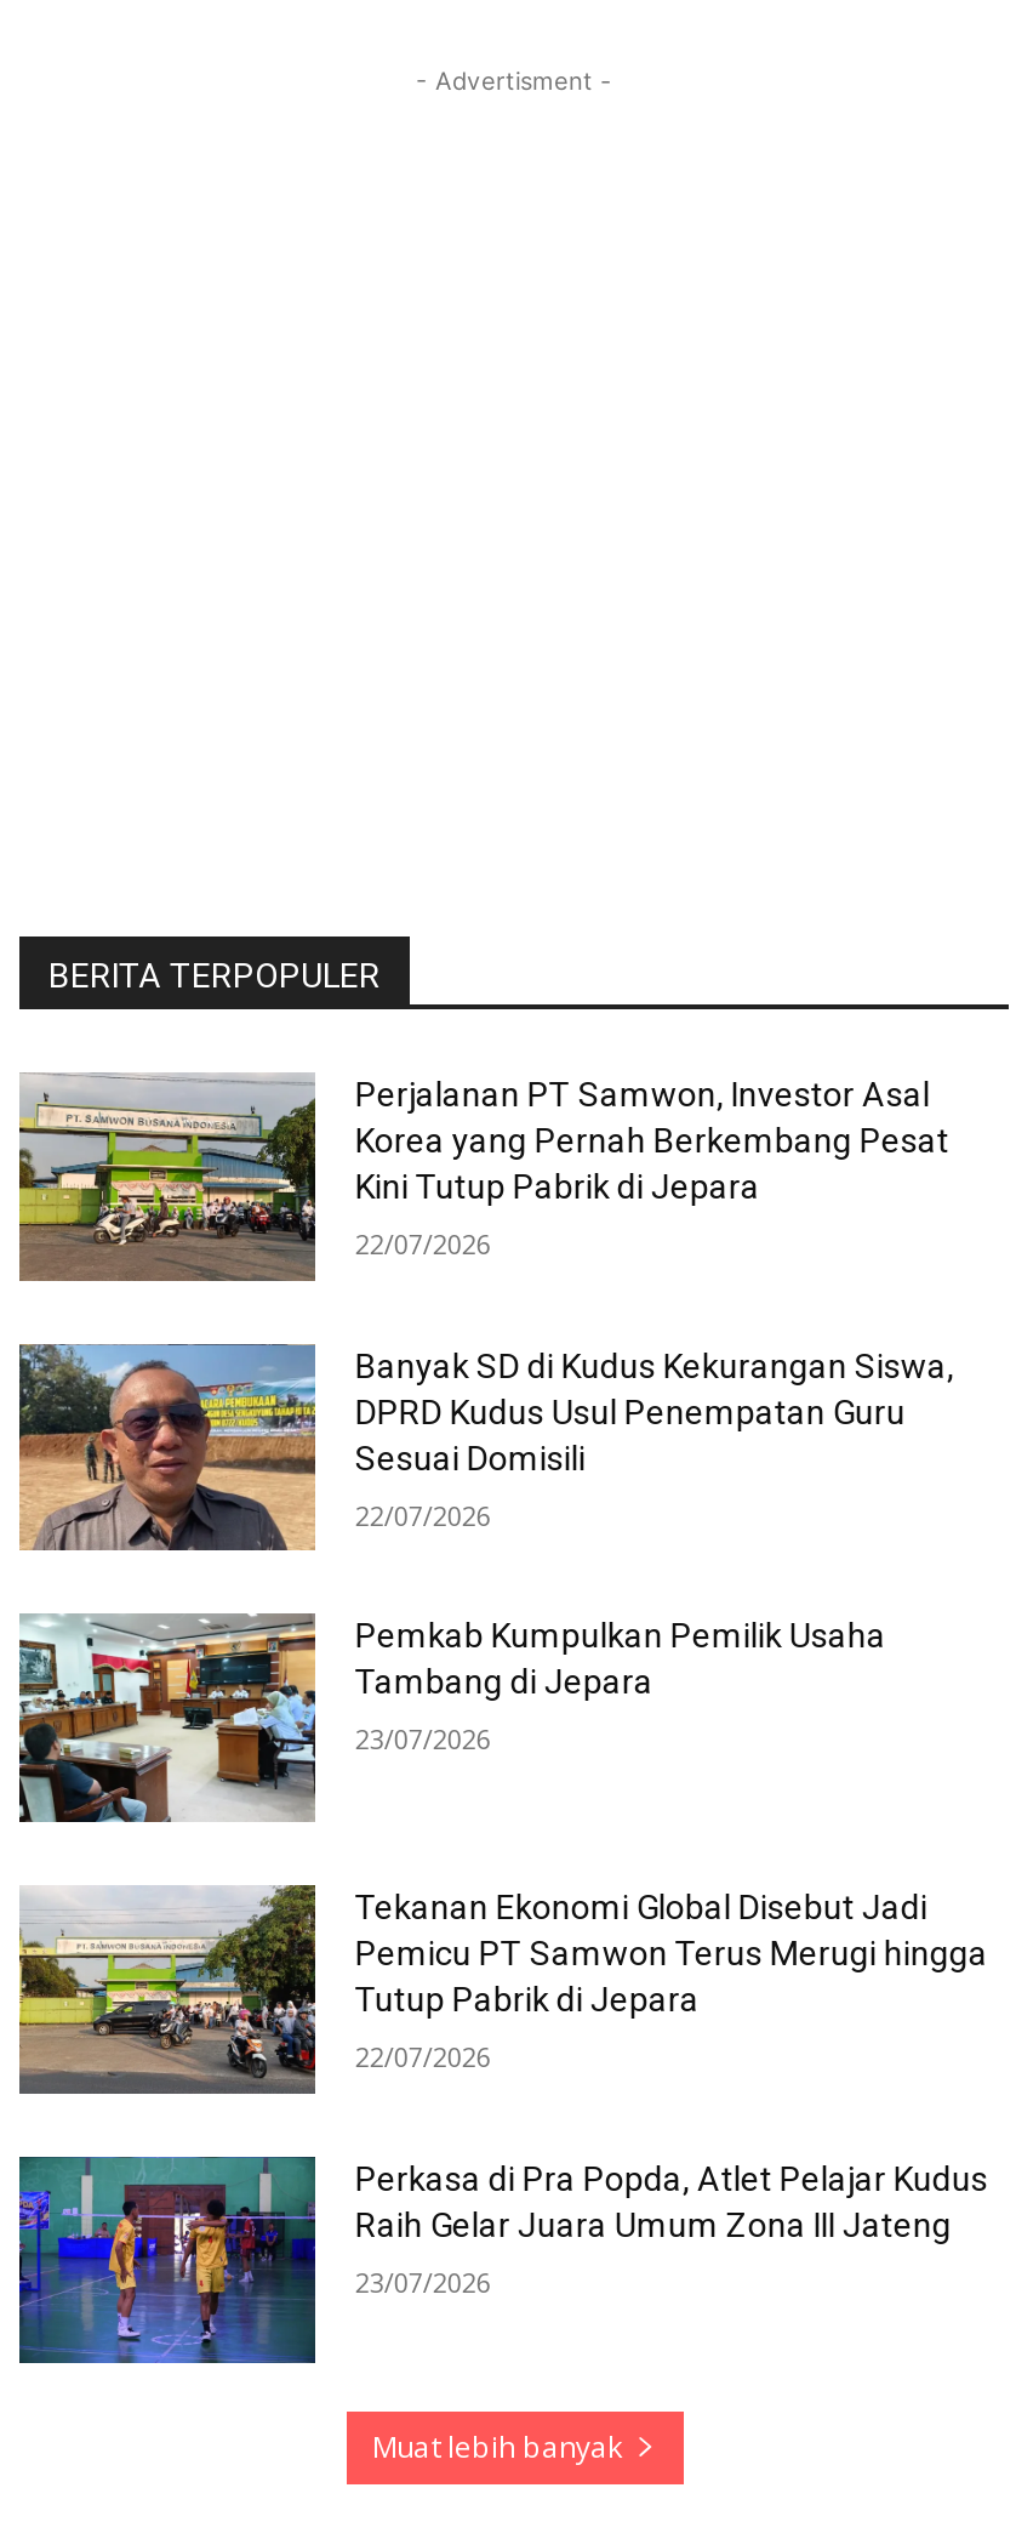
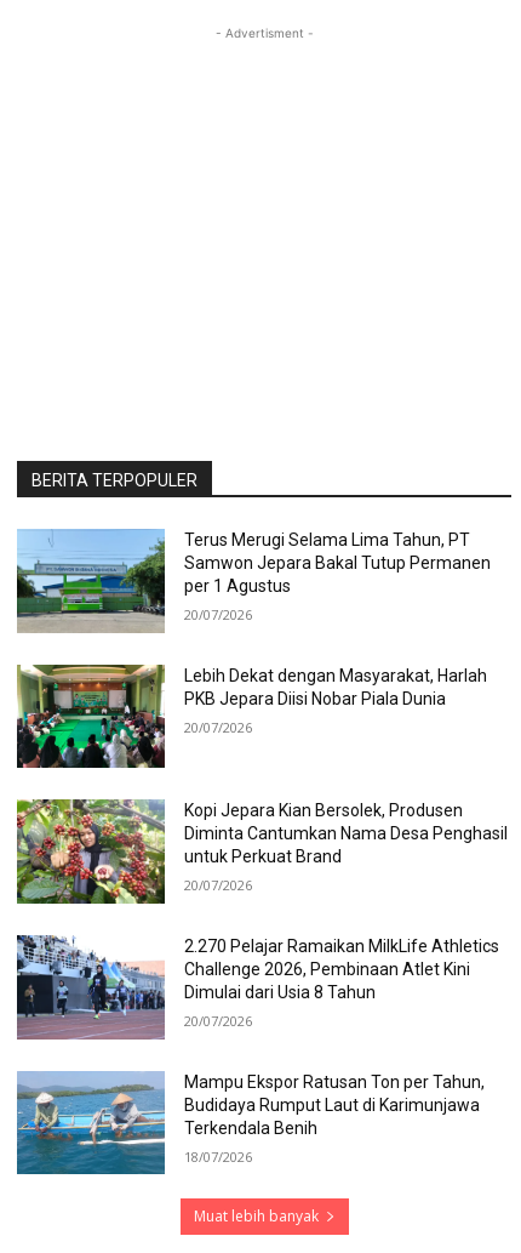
- [image]
- Perjalanan PT Samwon, Investor Asal
- Korea yang Pernah Berkembang Pesat
- Kini Tutup Pabrik di Jepara
+ [image]
+ Terus Merugi Selama Lima Tahun, PT
+ Samwon Jepara Bakal Tutup Permanen
+ per 1 Agustus

- 22/07/2026
+ 20/07/2026

- [image]
- Banyak SD di Kudus Kekurangan Siswa,
- DPRD Kudus Usul Penempatan Guru
- Sesuai Domisili
+ [image]
+ Lebih Dekat dengan Masyarakat, Harlah
+ PKB Jepara Diisi Nobar Piala Dunia

- 22/07/2026
+ 20/07/2026

- [image]
- Pemkab Kumpulkan Pemilik Usaha
- Tambang di Jepara
+ [image]
+ Kopi Jepara Kian Bersolek, Produsen
+ Diminta Cantumkan Nama Desa Penghasil
+ untuk Perkuat Brand

- 23/07/2026
+ 20/07/2026

- [image]
- Tekanan Ekonomi Global Disebut Jadi
- Pemicu PT Samwon Terus Merugi hingga
- Tutup Pabrik di Jepara
+ [image]
+ 2.270 Pelajar Ramaikan MilkLife Athletics
+ Challenge 2026, Pembinaan Atlet Kini
+ Dimulai dari Usia 8 Tahun

- 22/07/2026
+ 20/07/2026

- [image]
- Perkasa di Pra Popda, Atlet Pelajar Kudus
- Raih Gelar Juara Umum Zona III Jateng
+ [image]
+ Mampu Ekspor Ratusan Ton per Tahun,
+ Budidaya Rumput Laut di Karimunjawa
+ Terkendala Benih

- 23/07/2026
+ 18/07/2026
